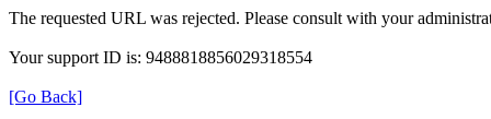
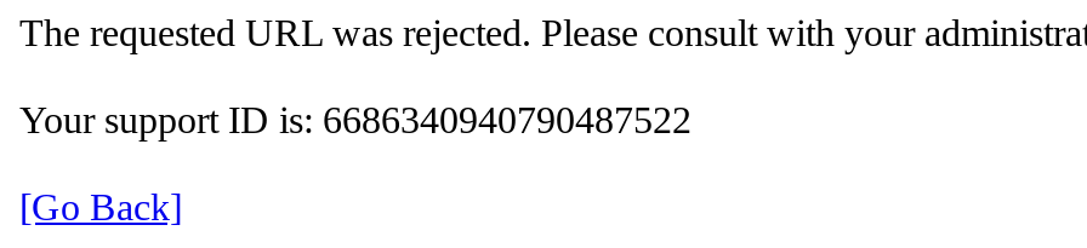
- Your support ID is: 9488818856029318554
+ Your support ID is: 6686340940790487522
